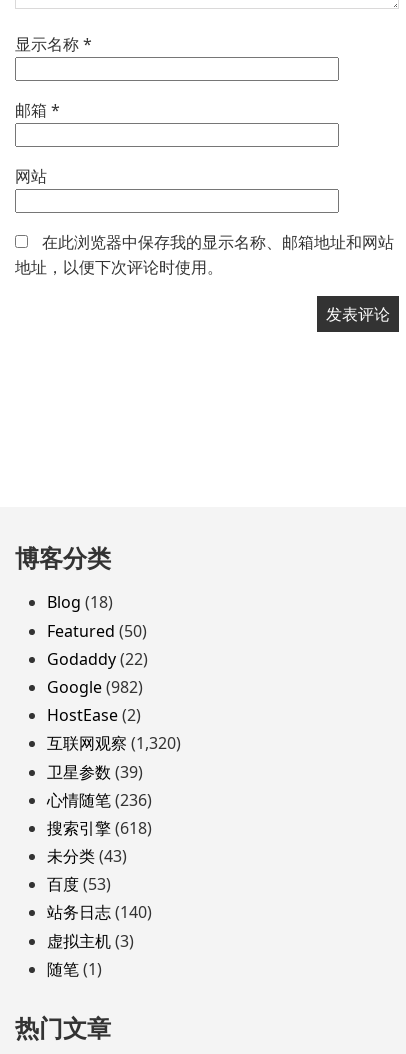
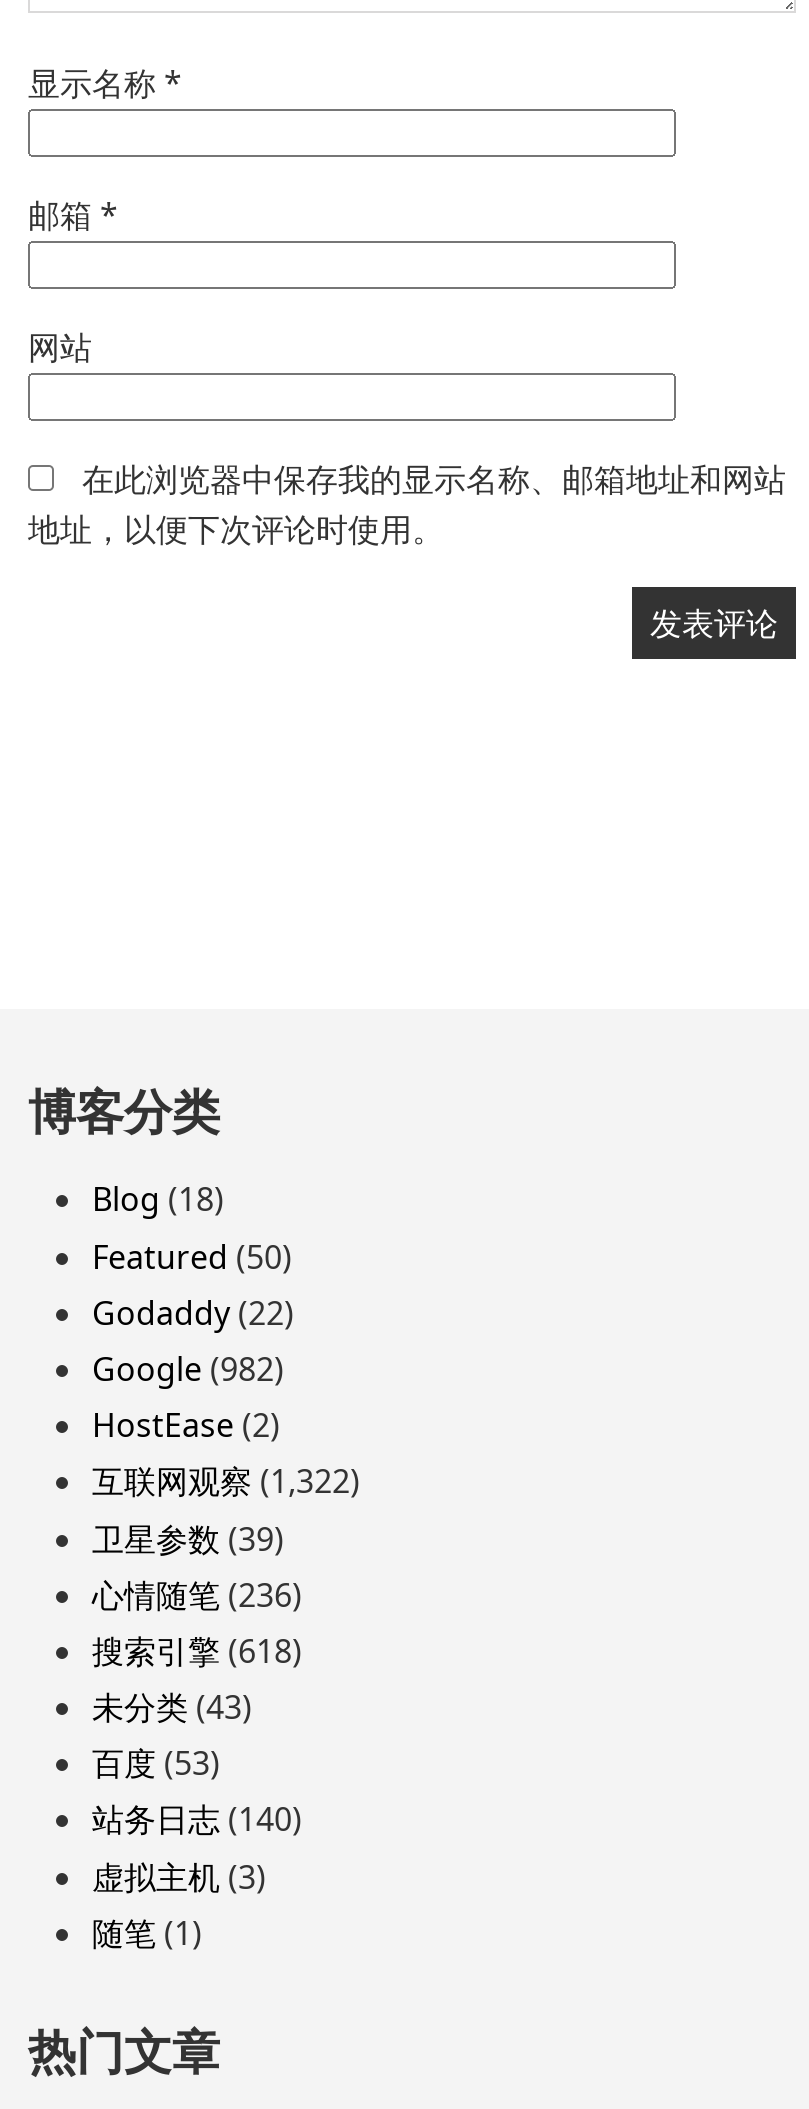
- 互联网观察(1,320)
+ 互联网观察(1,322)
